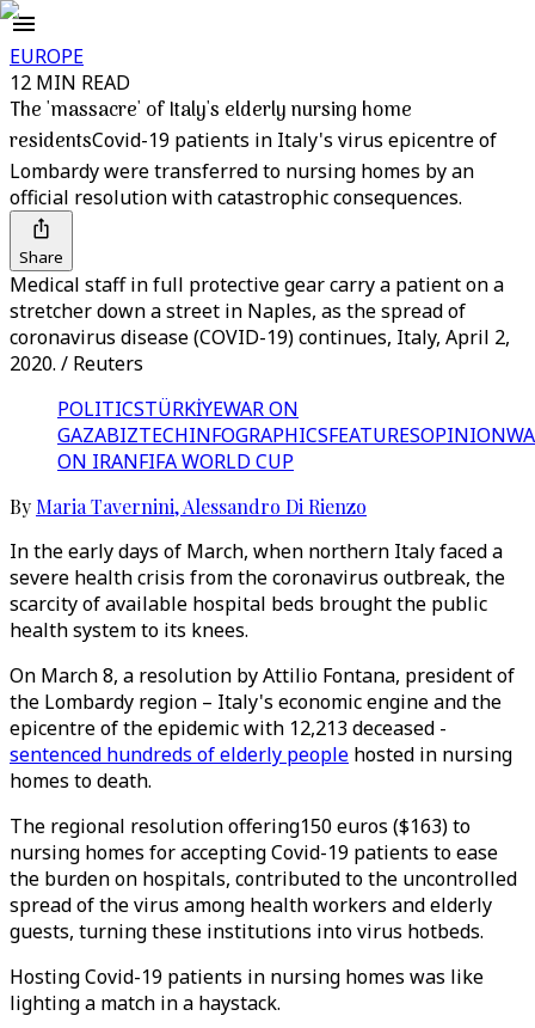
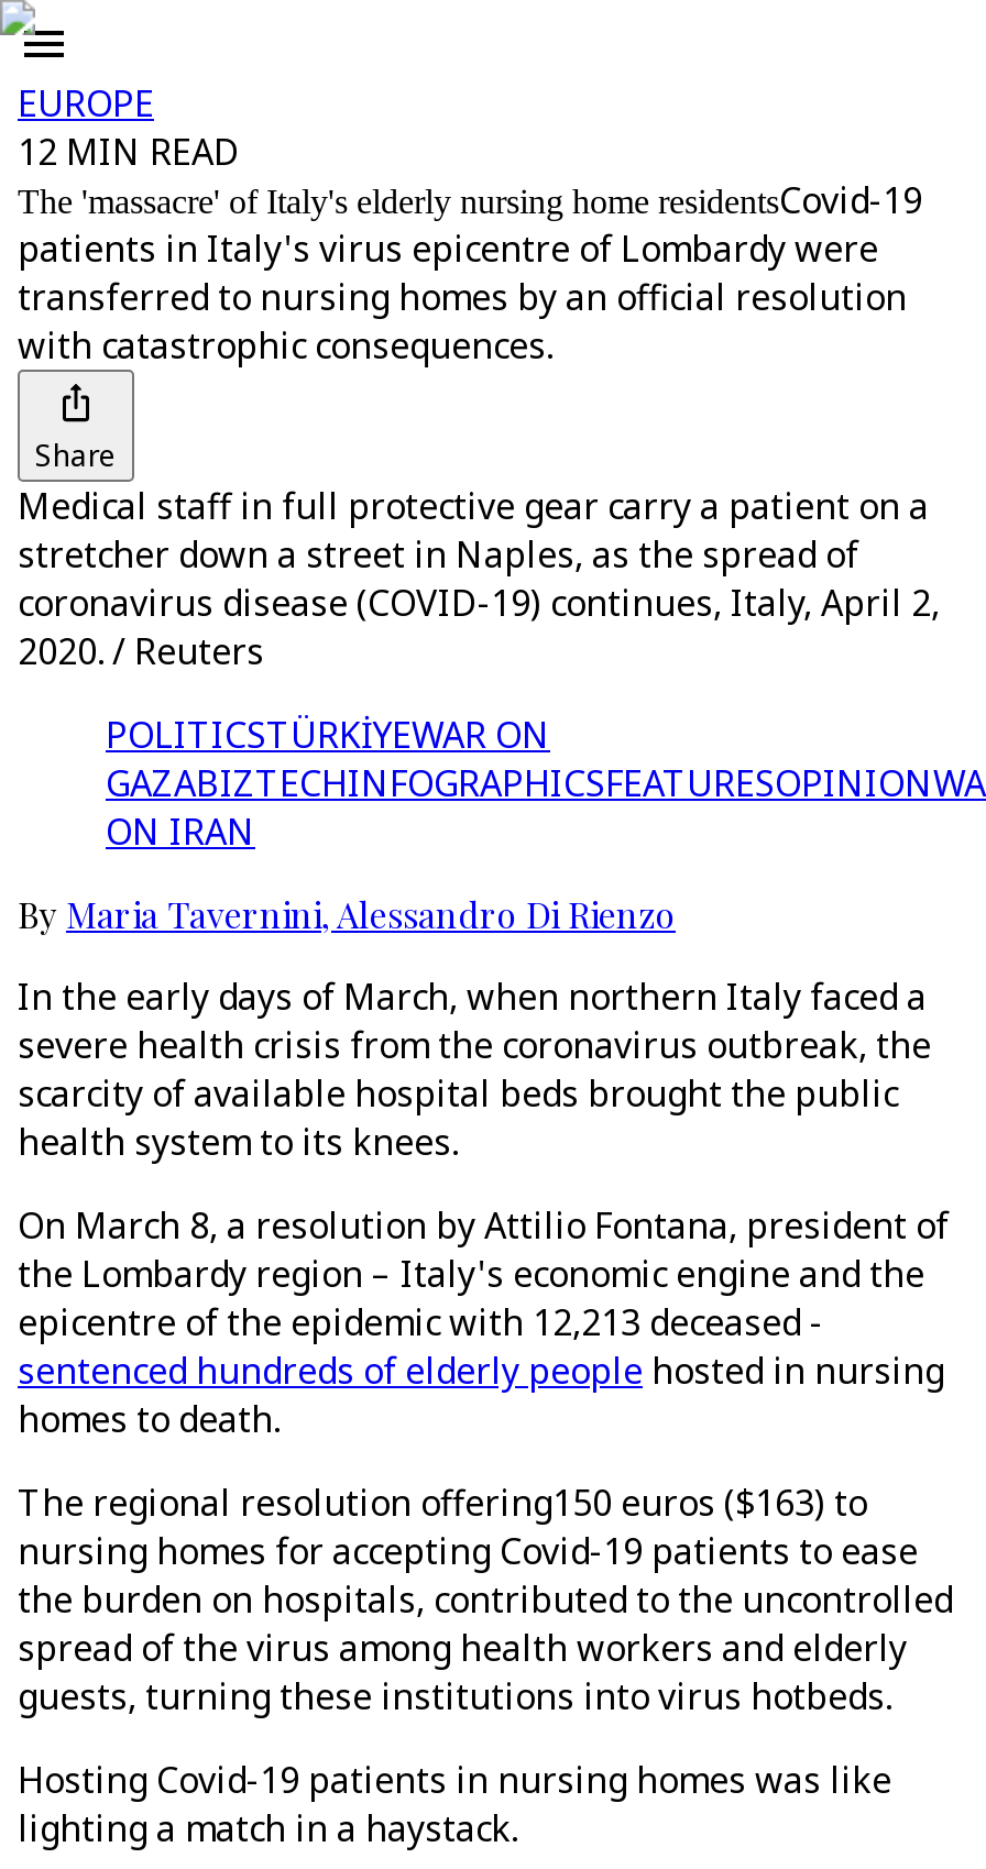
- ON IRAN FIFA WORLD CUP
+ ON IRAN
